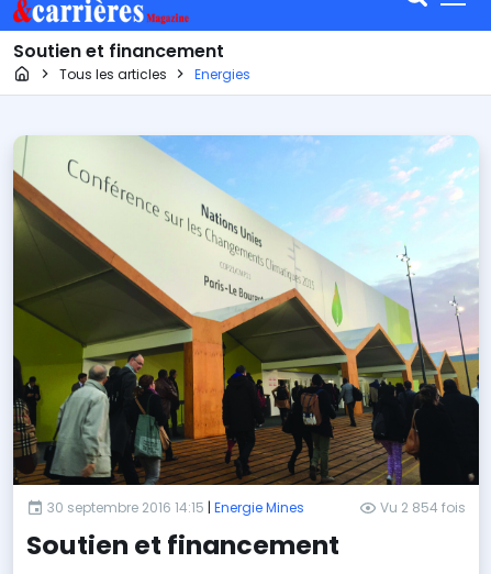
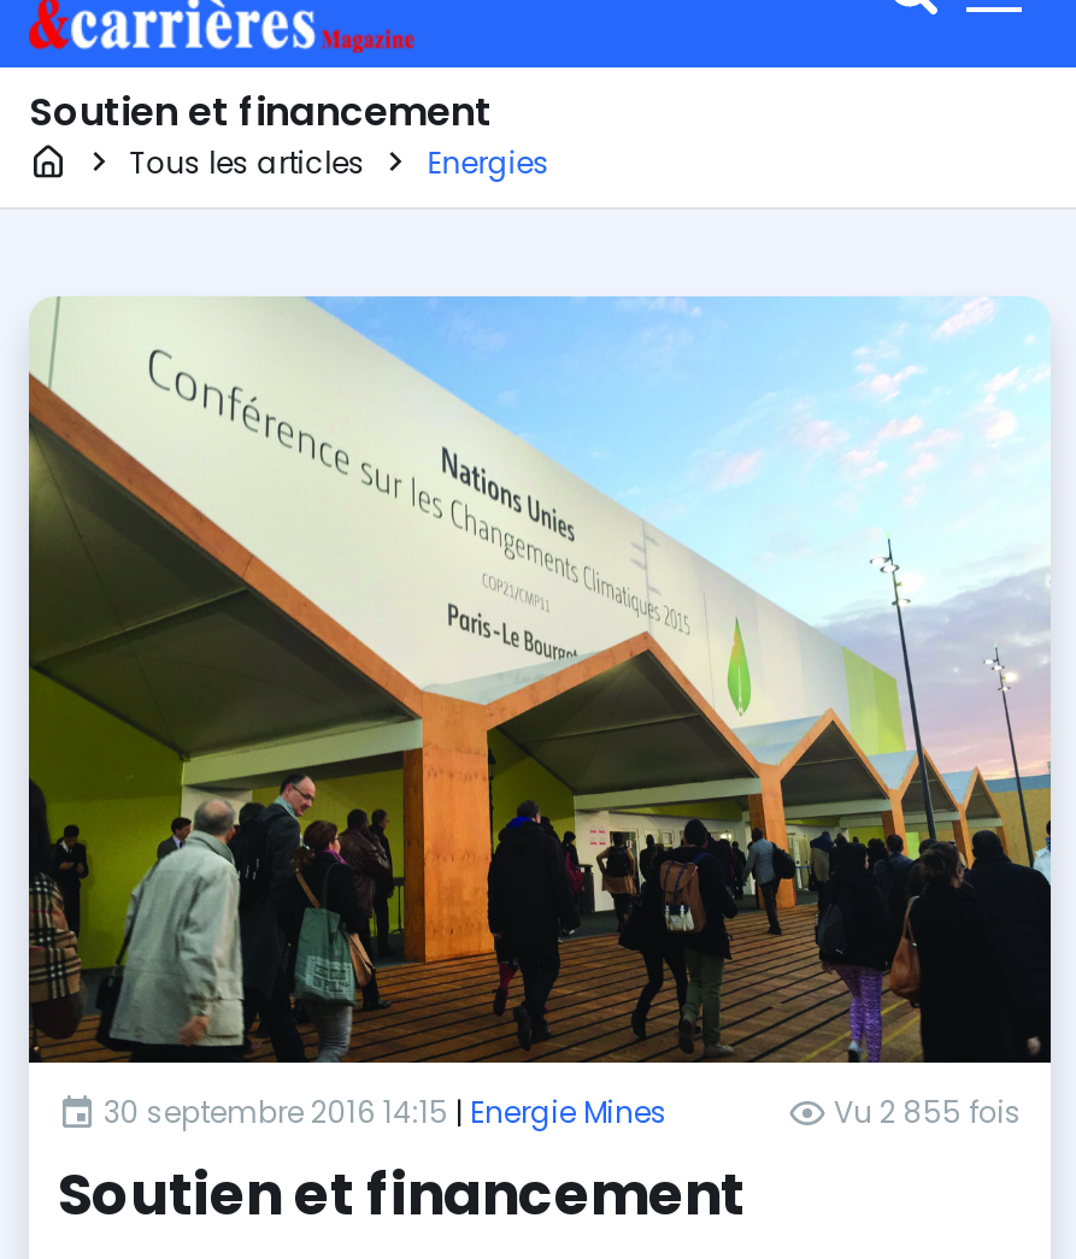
- Vu 2 854 fois
+ Vu 2 855 fois
